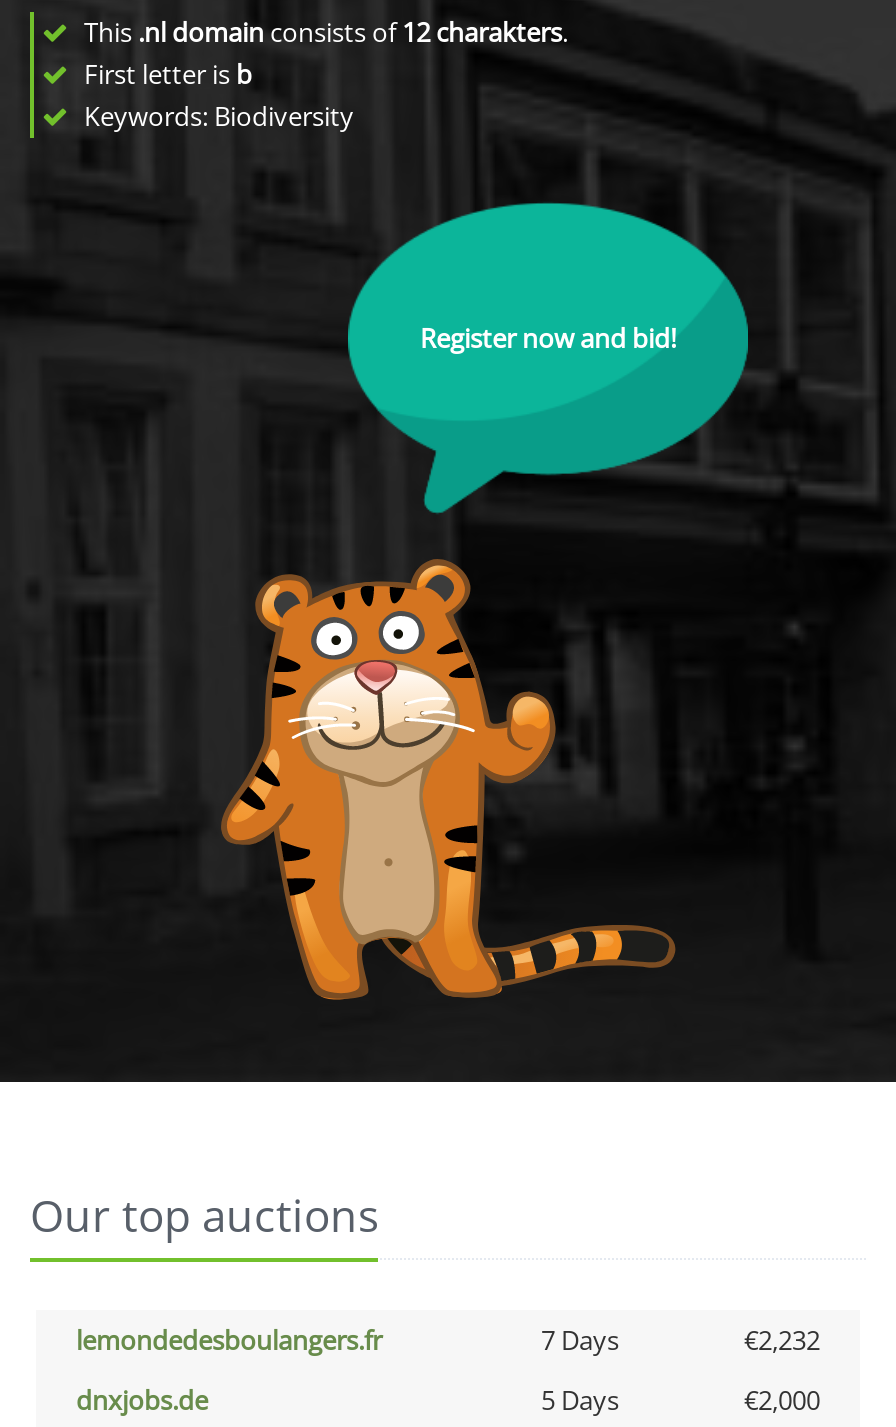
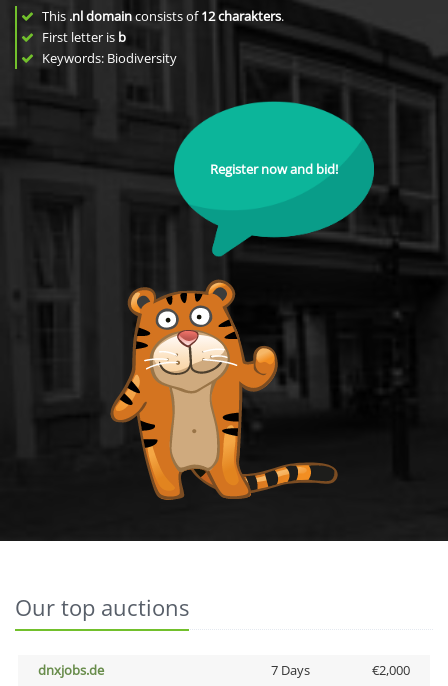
- lemondedesboulangers.fr
- 7 Days
- €2,232

- 5 Days
+ 7 Days
